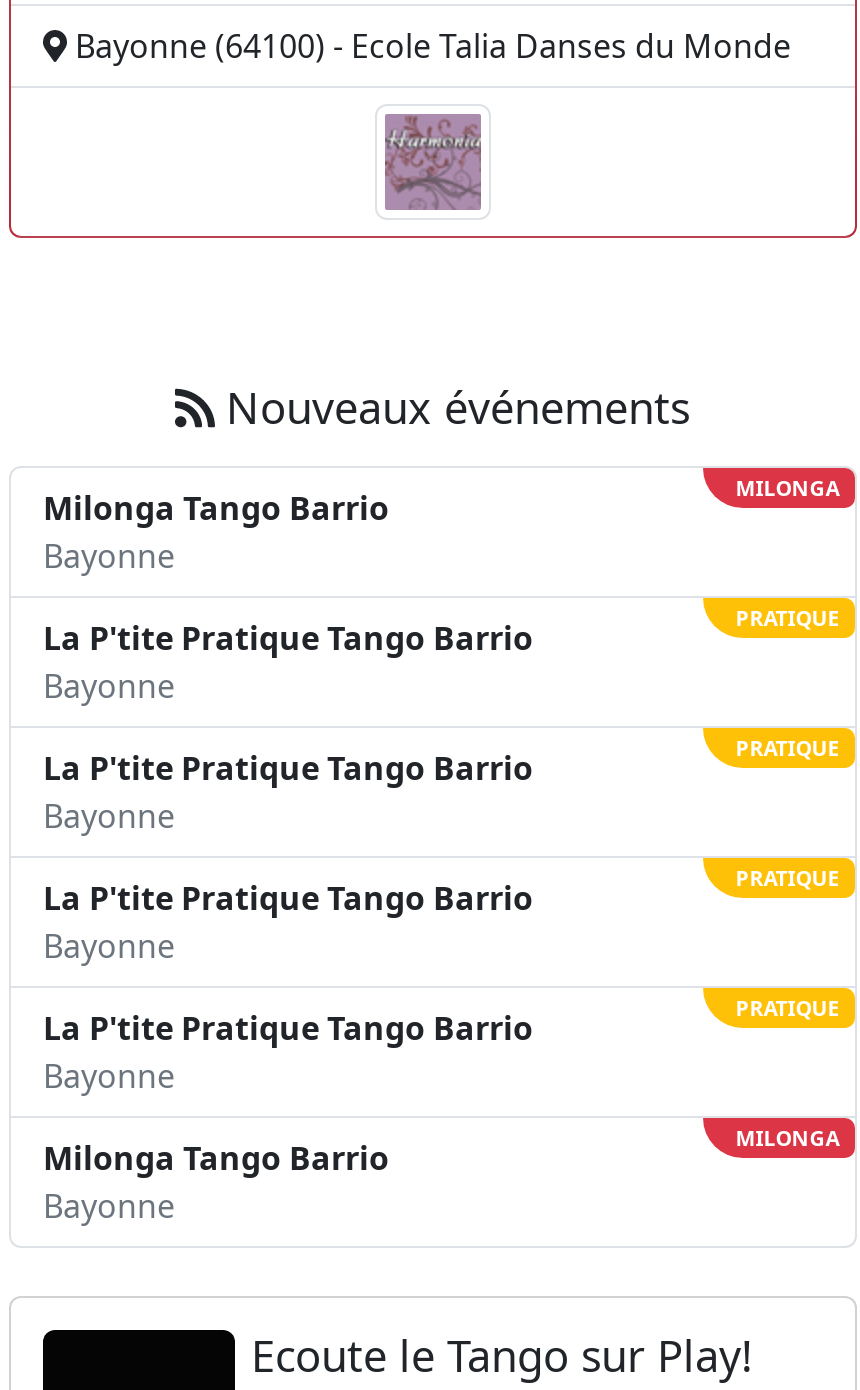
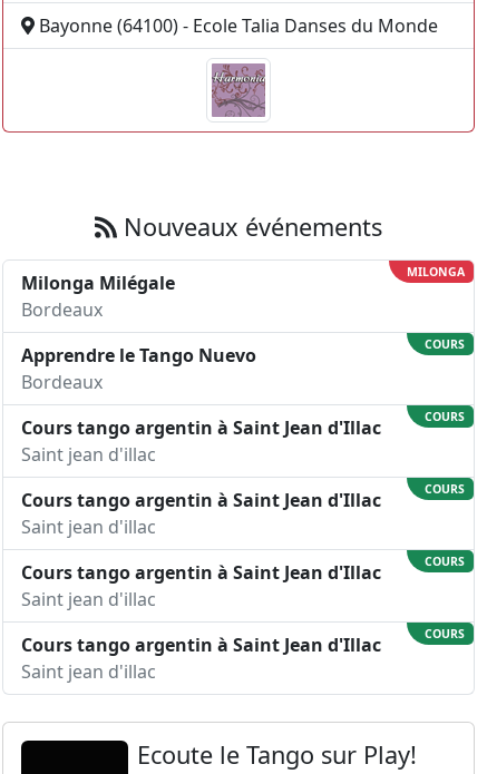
- Milonga Tango Barrio
- Bayonne
+ Milonga Milégale
+ Bordeaux

- PRATIQUE
- La P'tite Pratique Tango Barrio
- Bayonne
+ COURS
+ Apprendre le Tango Nuevo
+ Bordeaux

- PRATIQUE
- La P'tite Pratique Tango Barrio
- Bayonne
+ COURS
+ Cours tango argentin à Saint Jean d'Illac
+ Saint jean d'illac

- PRATIQUE
- La P'tite Pratique Tango Barrio
- Bayonne
+ COURS
+ Cours tango argentin à Saint Jean d'Illac
+ Saint jean d'illac

- PRATIQUE
- La P'tite Pratique Tango Barrio
- Bayonne
+ COURS
+ Cours tango argentin à Saint Jean d'Illac
+ Saint jean d'illac

- MILONGA
- Milonga Tango Barrio
- Bayonne
+ COURS
+ Cours tango argentin à Saint Jean d'Illac
+ Saint jean d'illac
